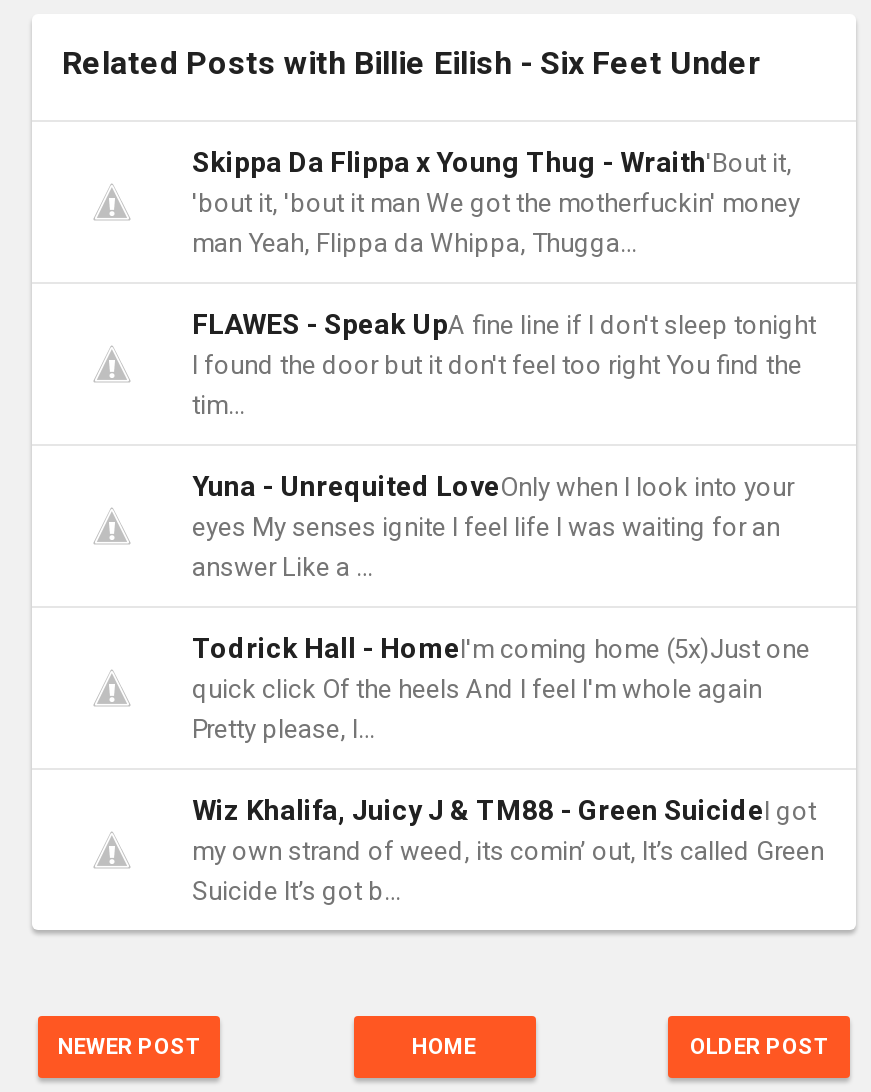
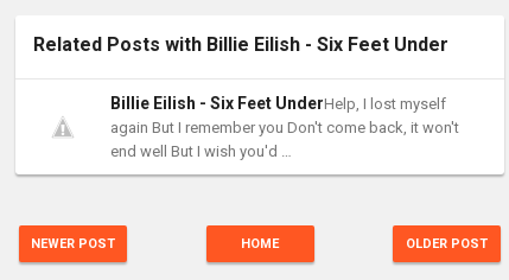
- Skippa Da Flippa x Young Thug - Wraith'Bout it,
- 'bout it, 'bout it man We got the motherfuckin' money
- man Yeah, Flippa da Whippa, Thugga…
- FLAWES - Speak UpA fine line if I don't sleep tonight
- I found the door but it don't feel too right You find the
- tim…
- Yuna - Unrequited LoveOnly when I look into your
- eyes My senses ignite I feel life I was waiting for an
- answer Like a …
- Todrick Hall - HomeI'm coming home (5x)Just one
- quick click Of the heels And I feel I'm whole again
- Pretty please, l…
- Wiz Khalifa, Juicy J & TM88 - Green Suicide I got
- my own strand of weed, its comin’ out, It’s called Green
- Suicide It’s got b…
+ Billie Eilish - Six Feet UnderHelp, I lost myself
+ again But I remember you Don't come back, it won't
+ end well But I wish you'd …
